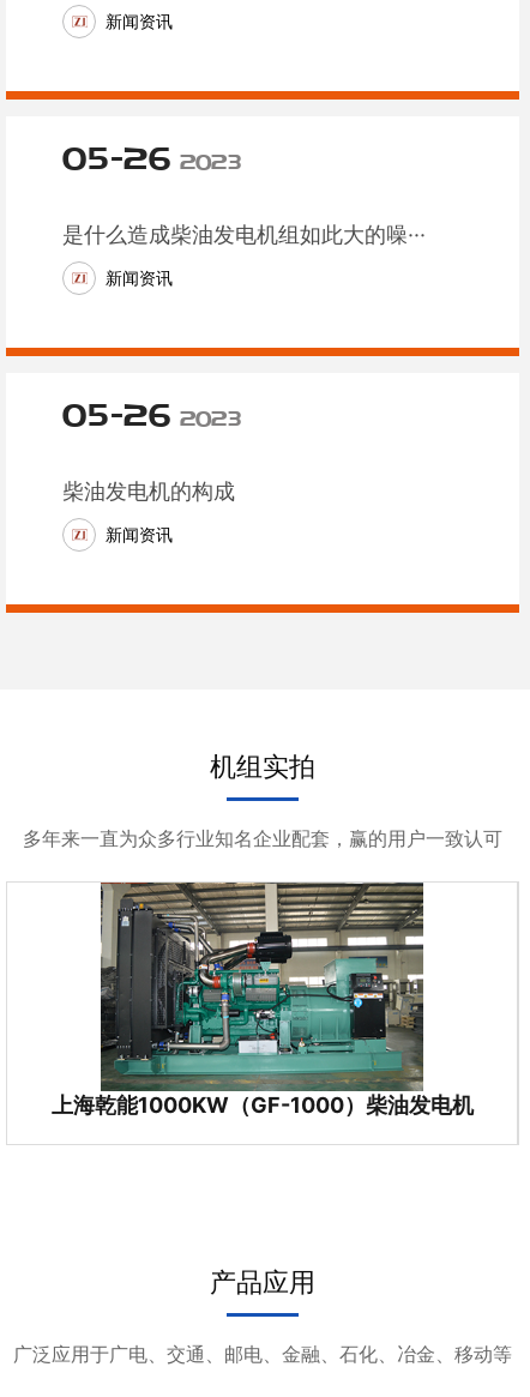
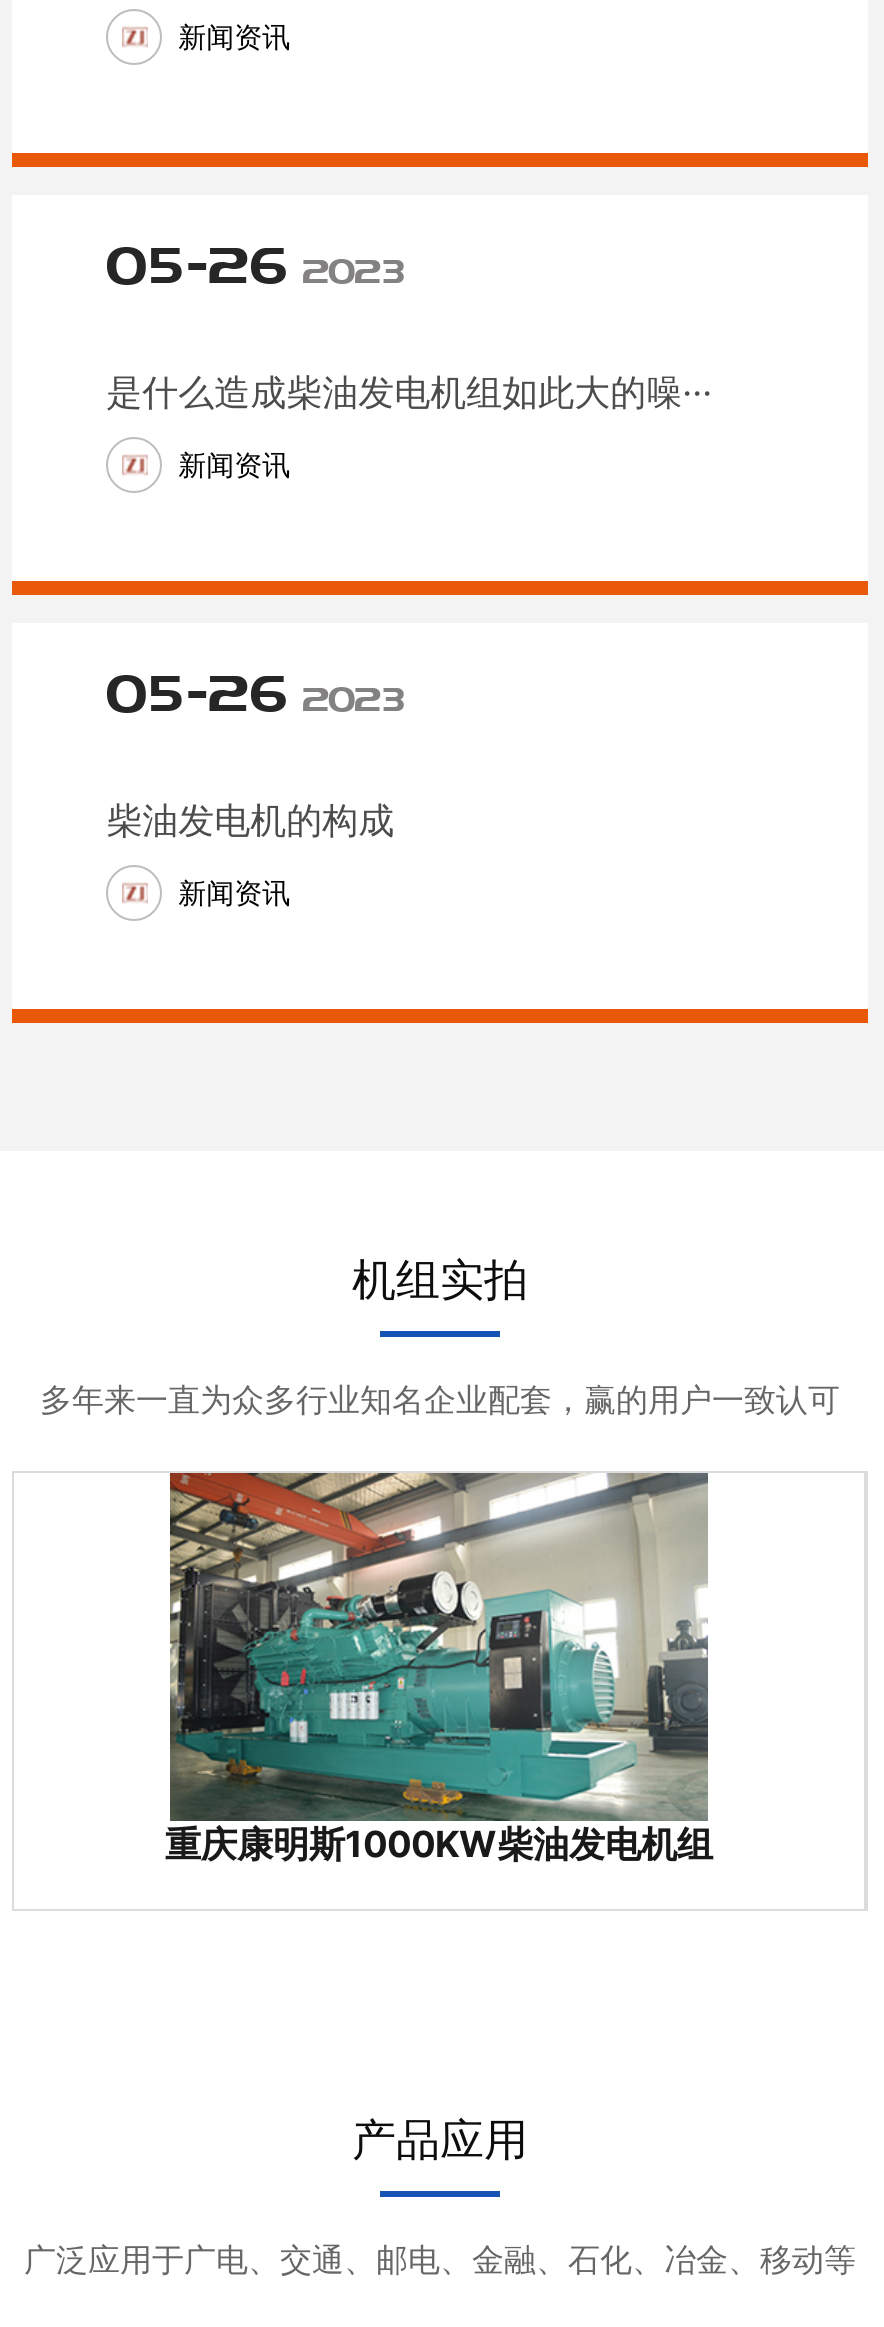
- [image]
- 上海乾能1000KW（GF-1000）柴油发电机
+ [image]
+ 重庆康明斯1000KW柴油发电机组
